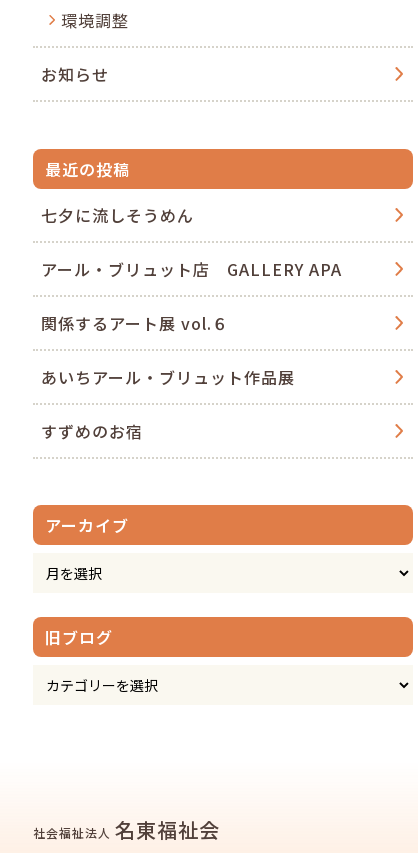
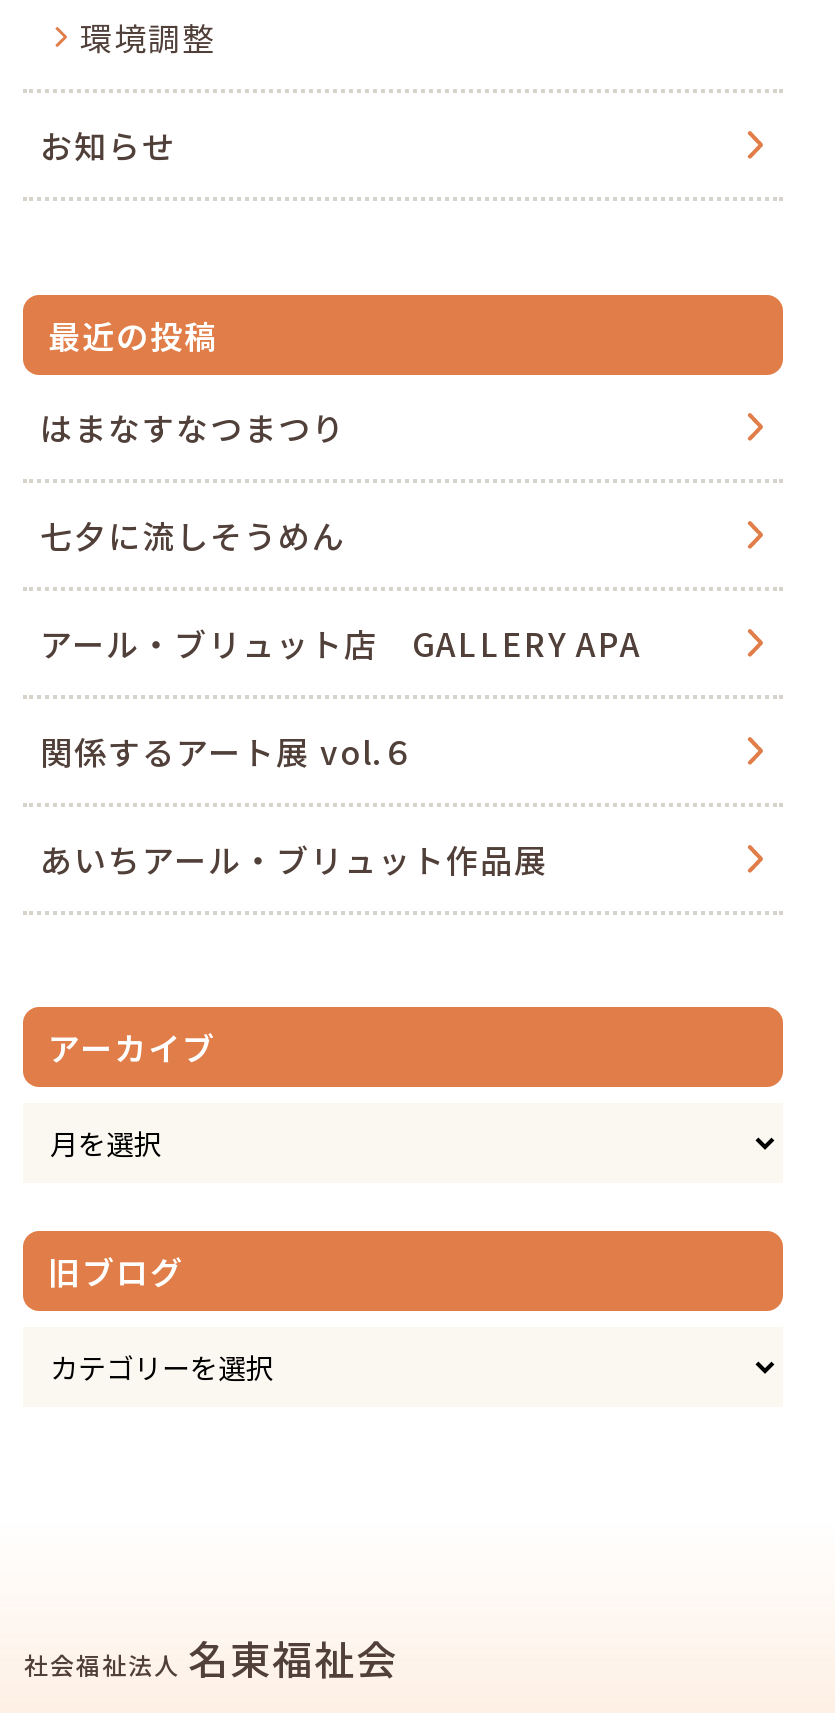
+ はまなすなつまつり

moved down: 七夕に流しそうめん | アール・ブリュット店 GALLERY APA | 関係するアート展 vol.６ | あいちアール・ブリュット作品展

- すずめのお宿
